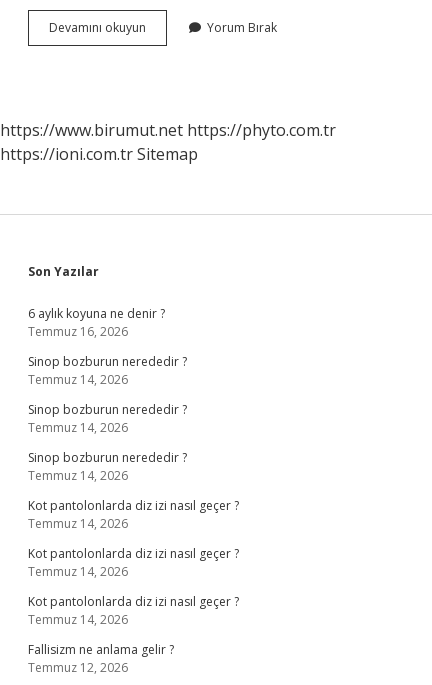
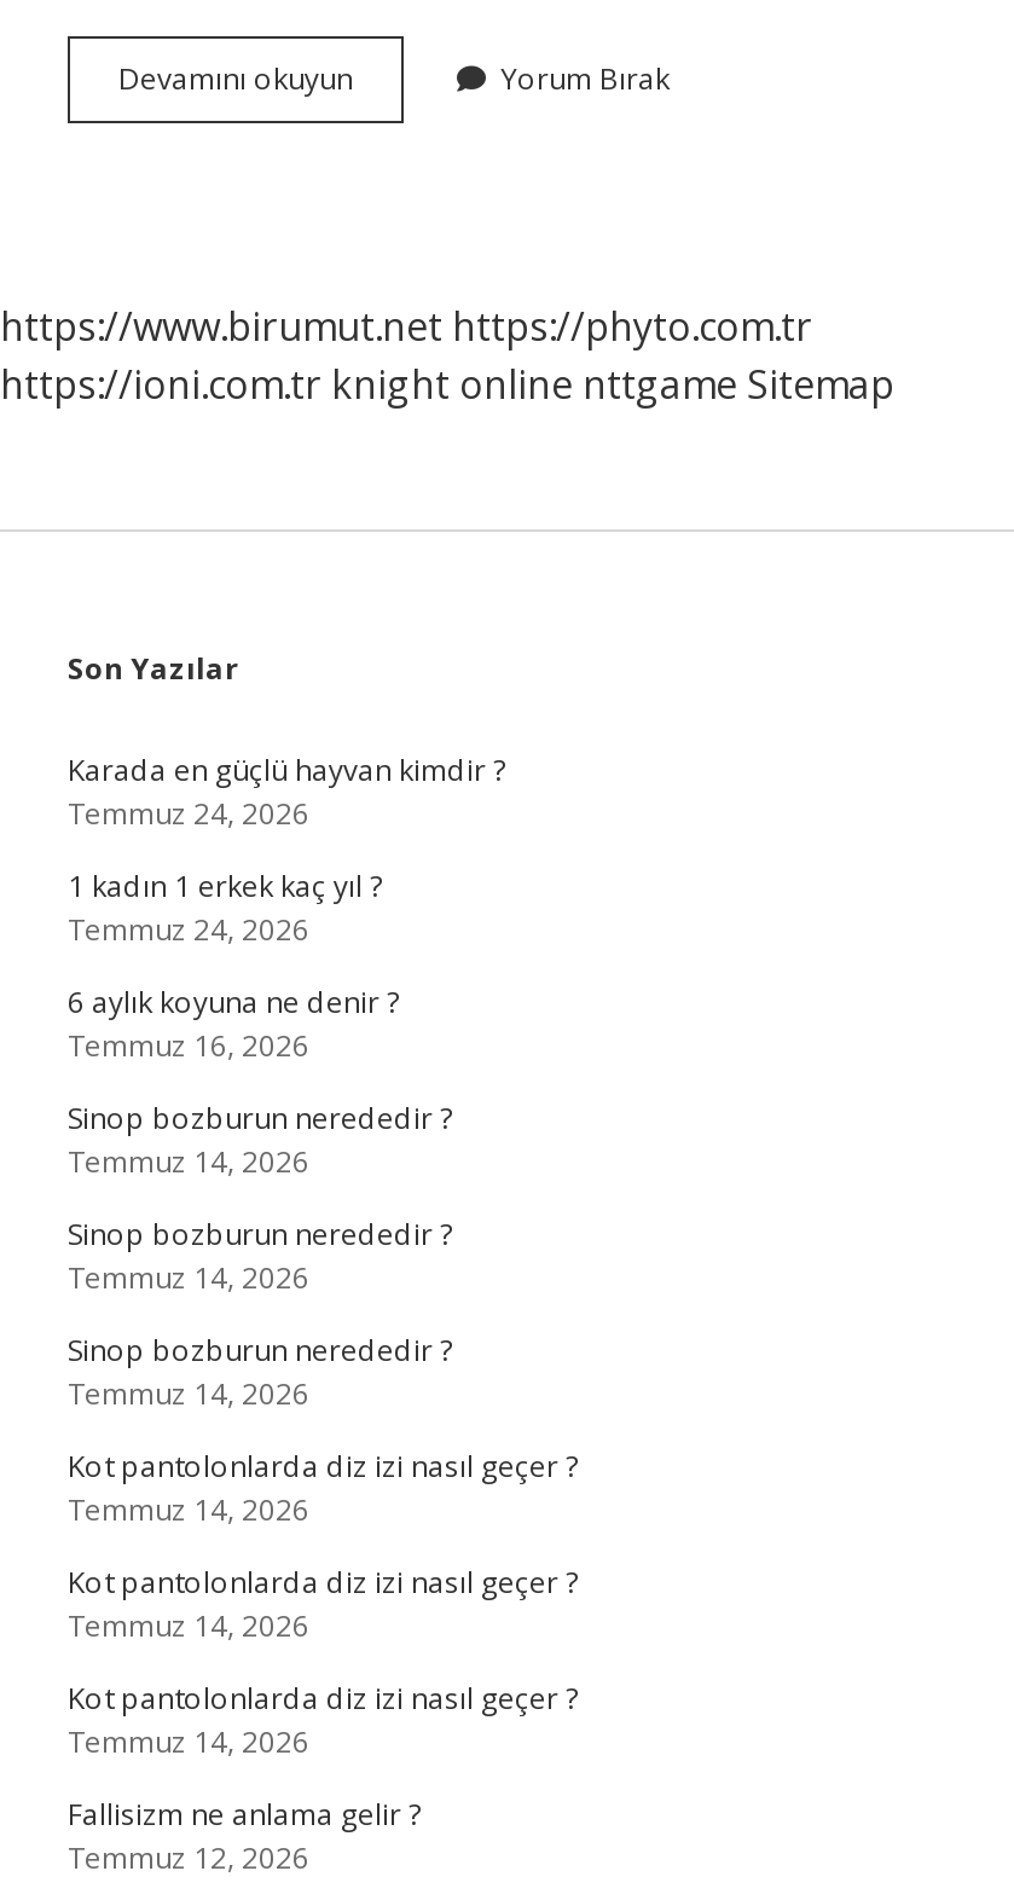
- https://ioni.com.tr Sitemap
+ https://ioni.com.tr knight online nttgame Sitemap

+ Karada en güçlü hayvan kimdir ?
+ Temmuz 24, 2026
+ 1 kadın 1 erkek kaç yıl ?
+ Temmuz 24, 2026
